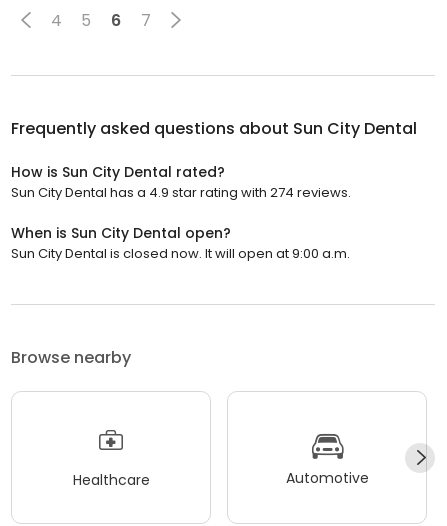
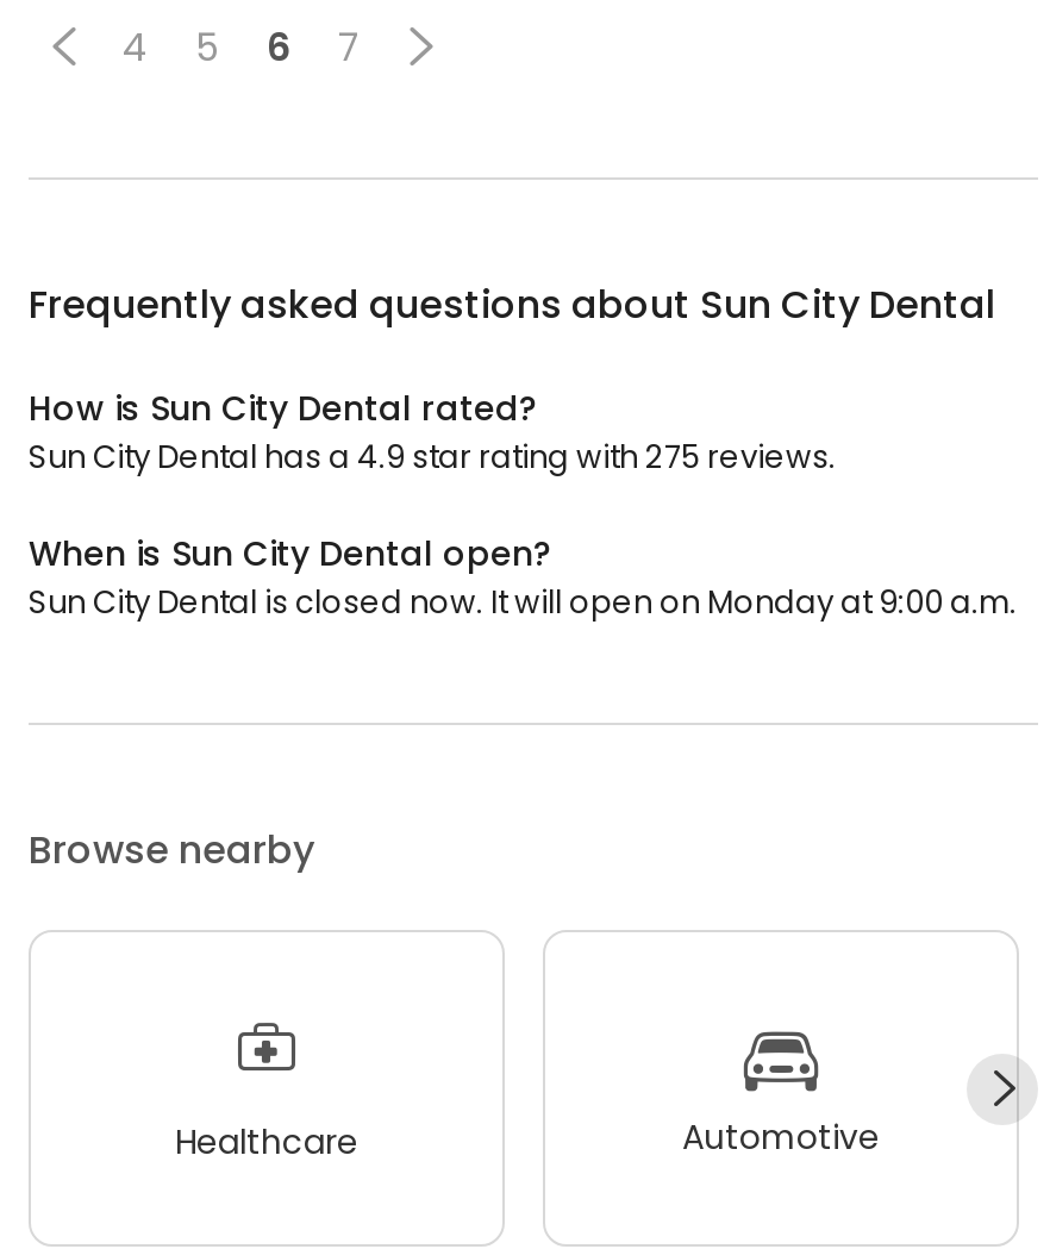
- Sun City Dental has a 4.9 star rating with 274 reviews.
+ Sun City Dental has a 4.9 star rating with 275 reviews.

- Sun City Dental is closed now. It will open at 9:00 a.m.
+ Sun City Dental is closed now. It will open on Monday at 9:00 a.m.
